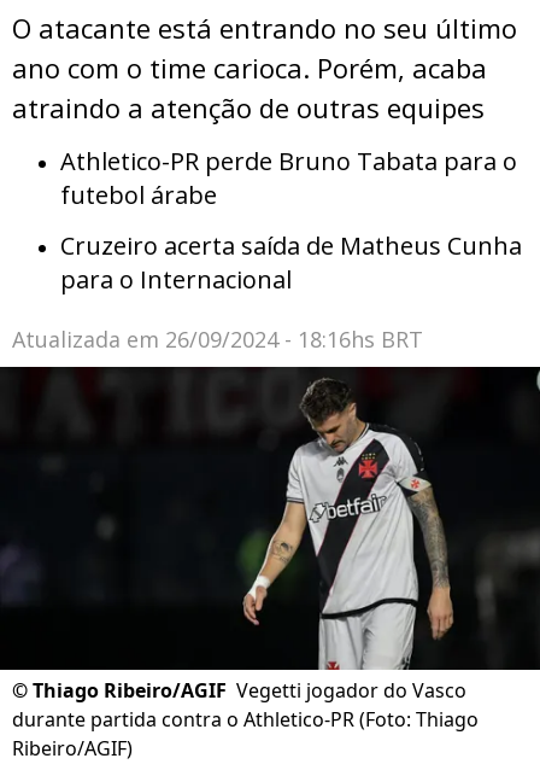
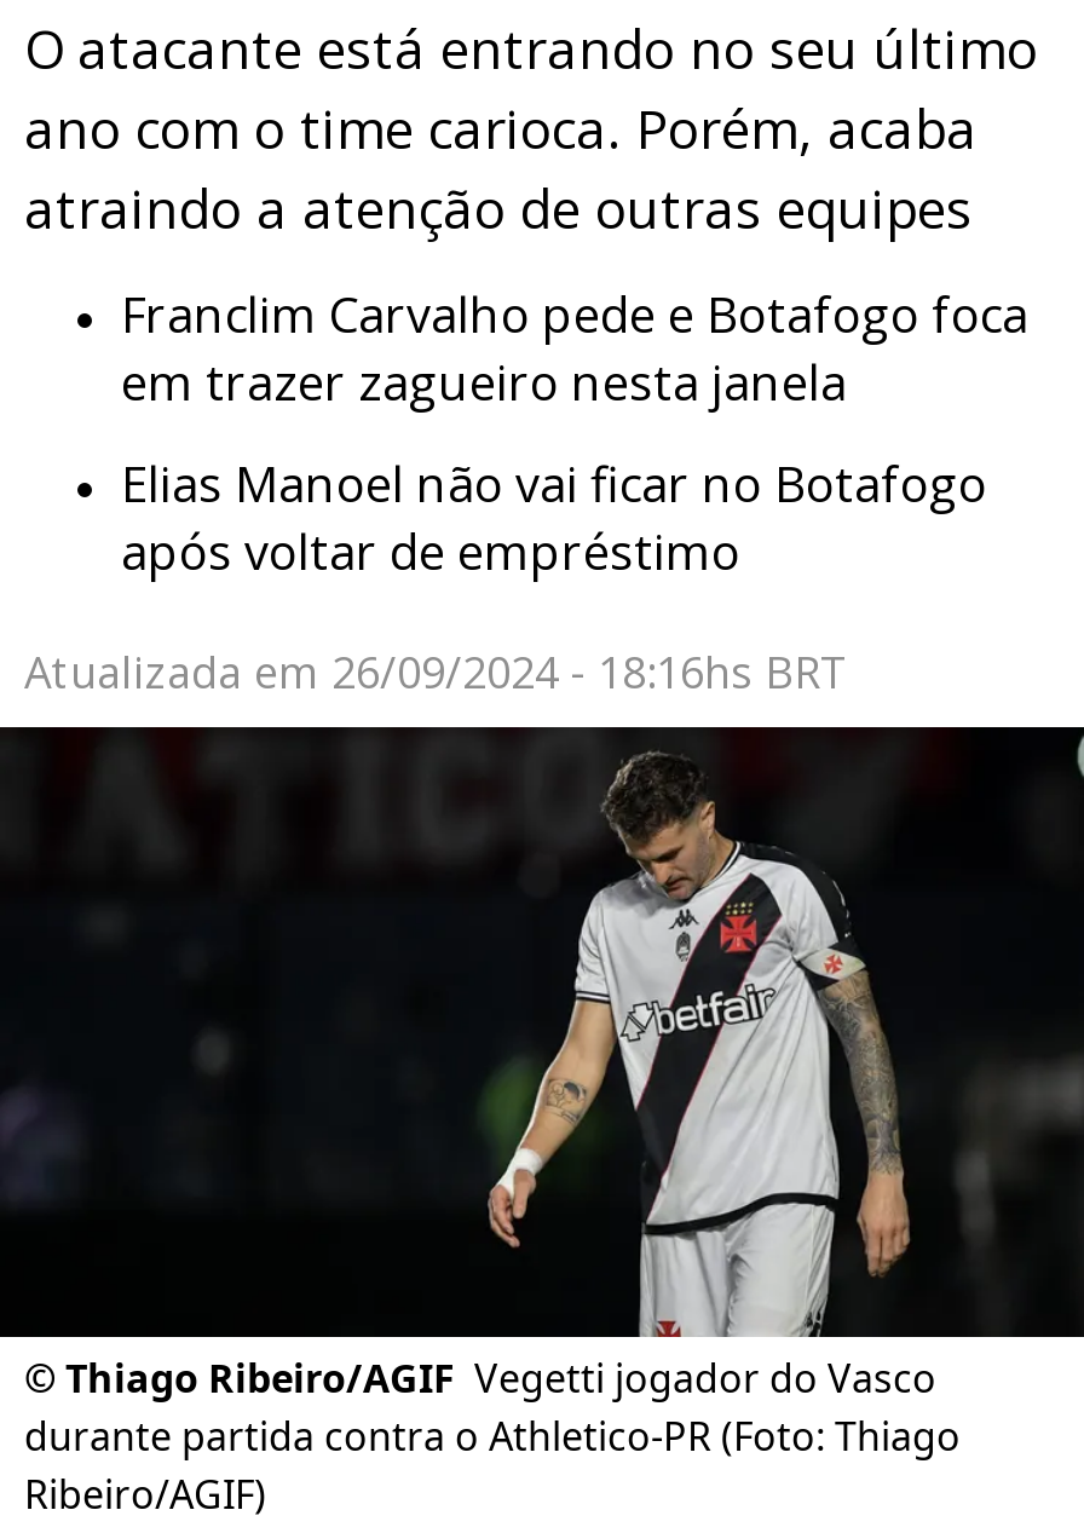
- Athletico-PR perde Bruno Tabata para o
- futebol árabe
+ Franclim Carvalho pede e Botafogo foca
+ em trazer zagueiro nesta janela

- Cruzeiro acerta saída de Matheus Cunha
- para o Internacional
+ Elias Manoel não vai ficar no Botafogo
+ após voltar de empréstimo
